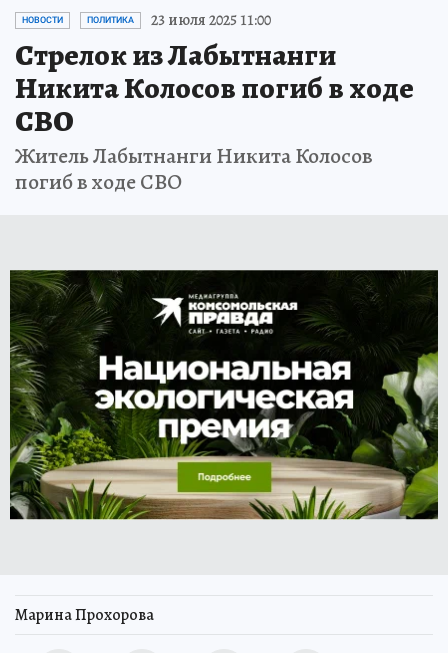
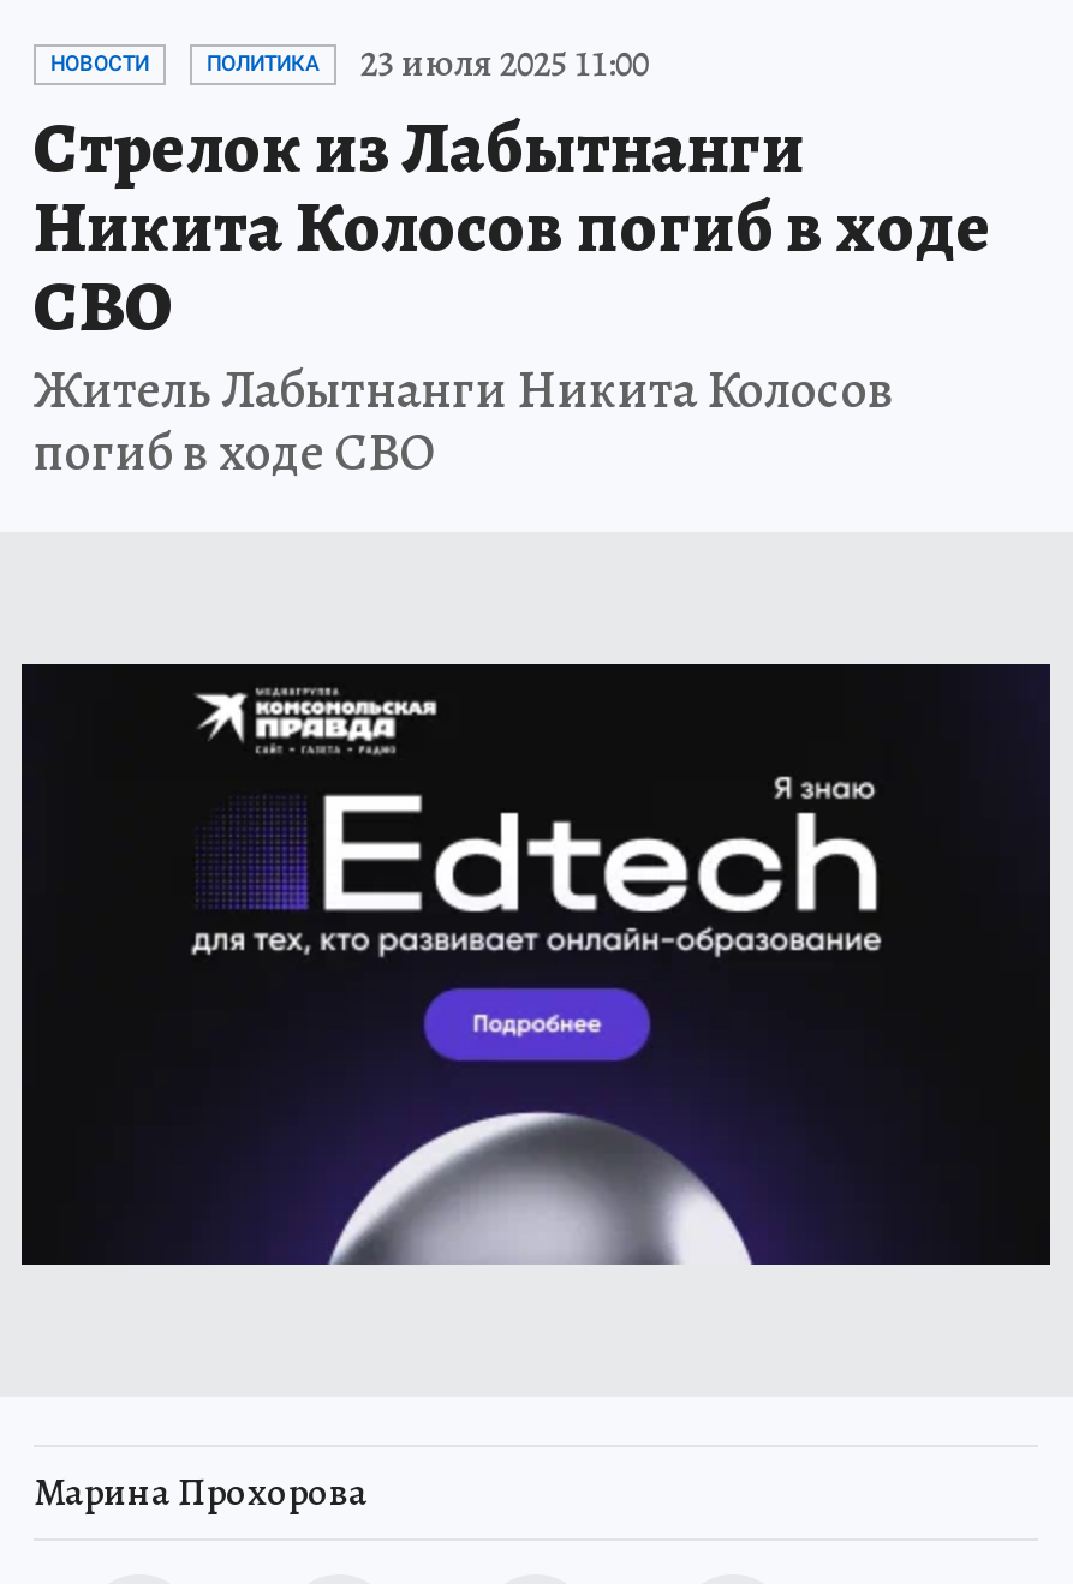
- [image]
+ [image]
